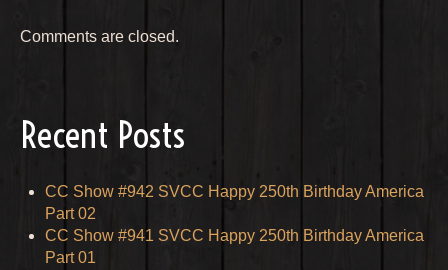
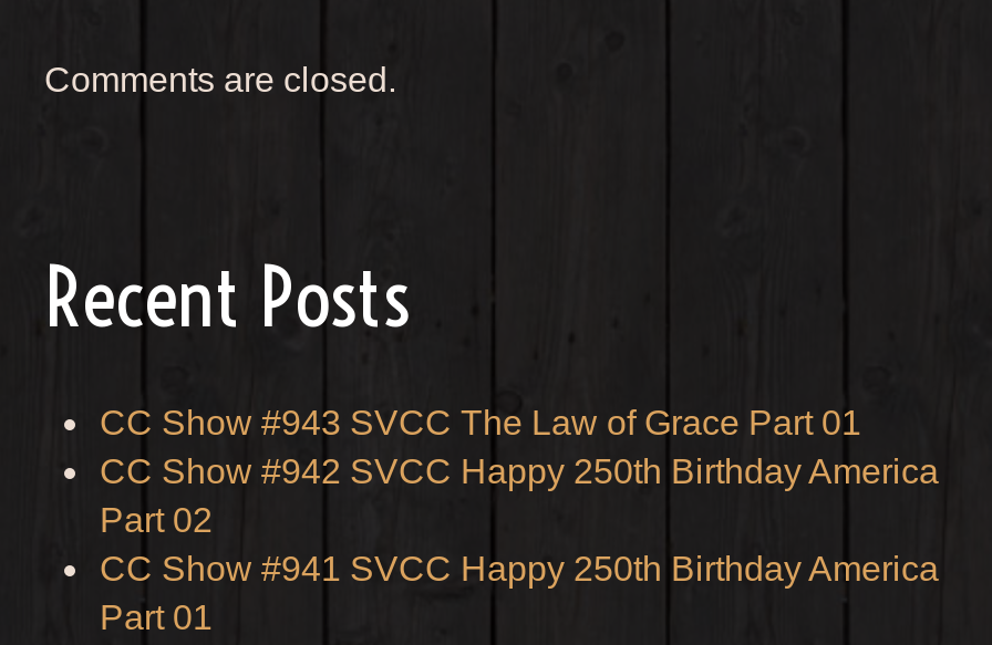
+ CC Show #943 SVCC The Law of Grace Part 01
